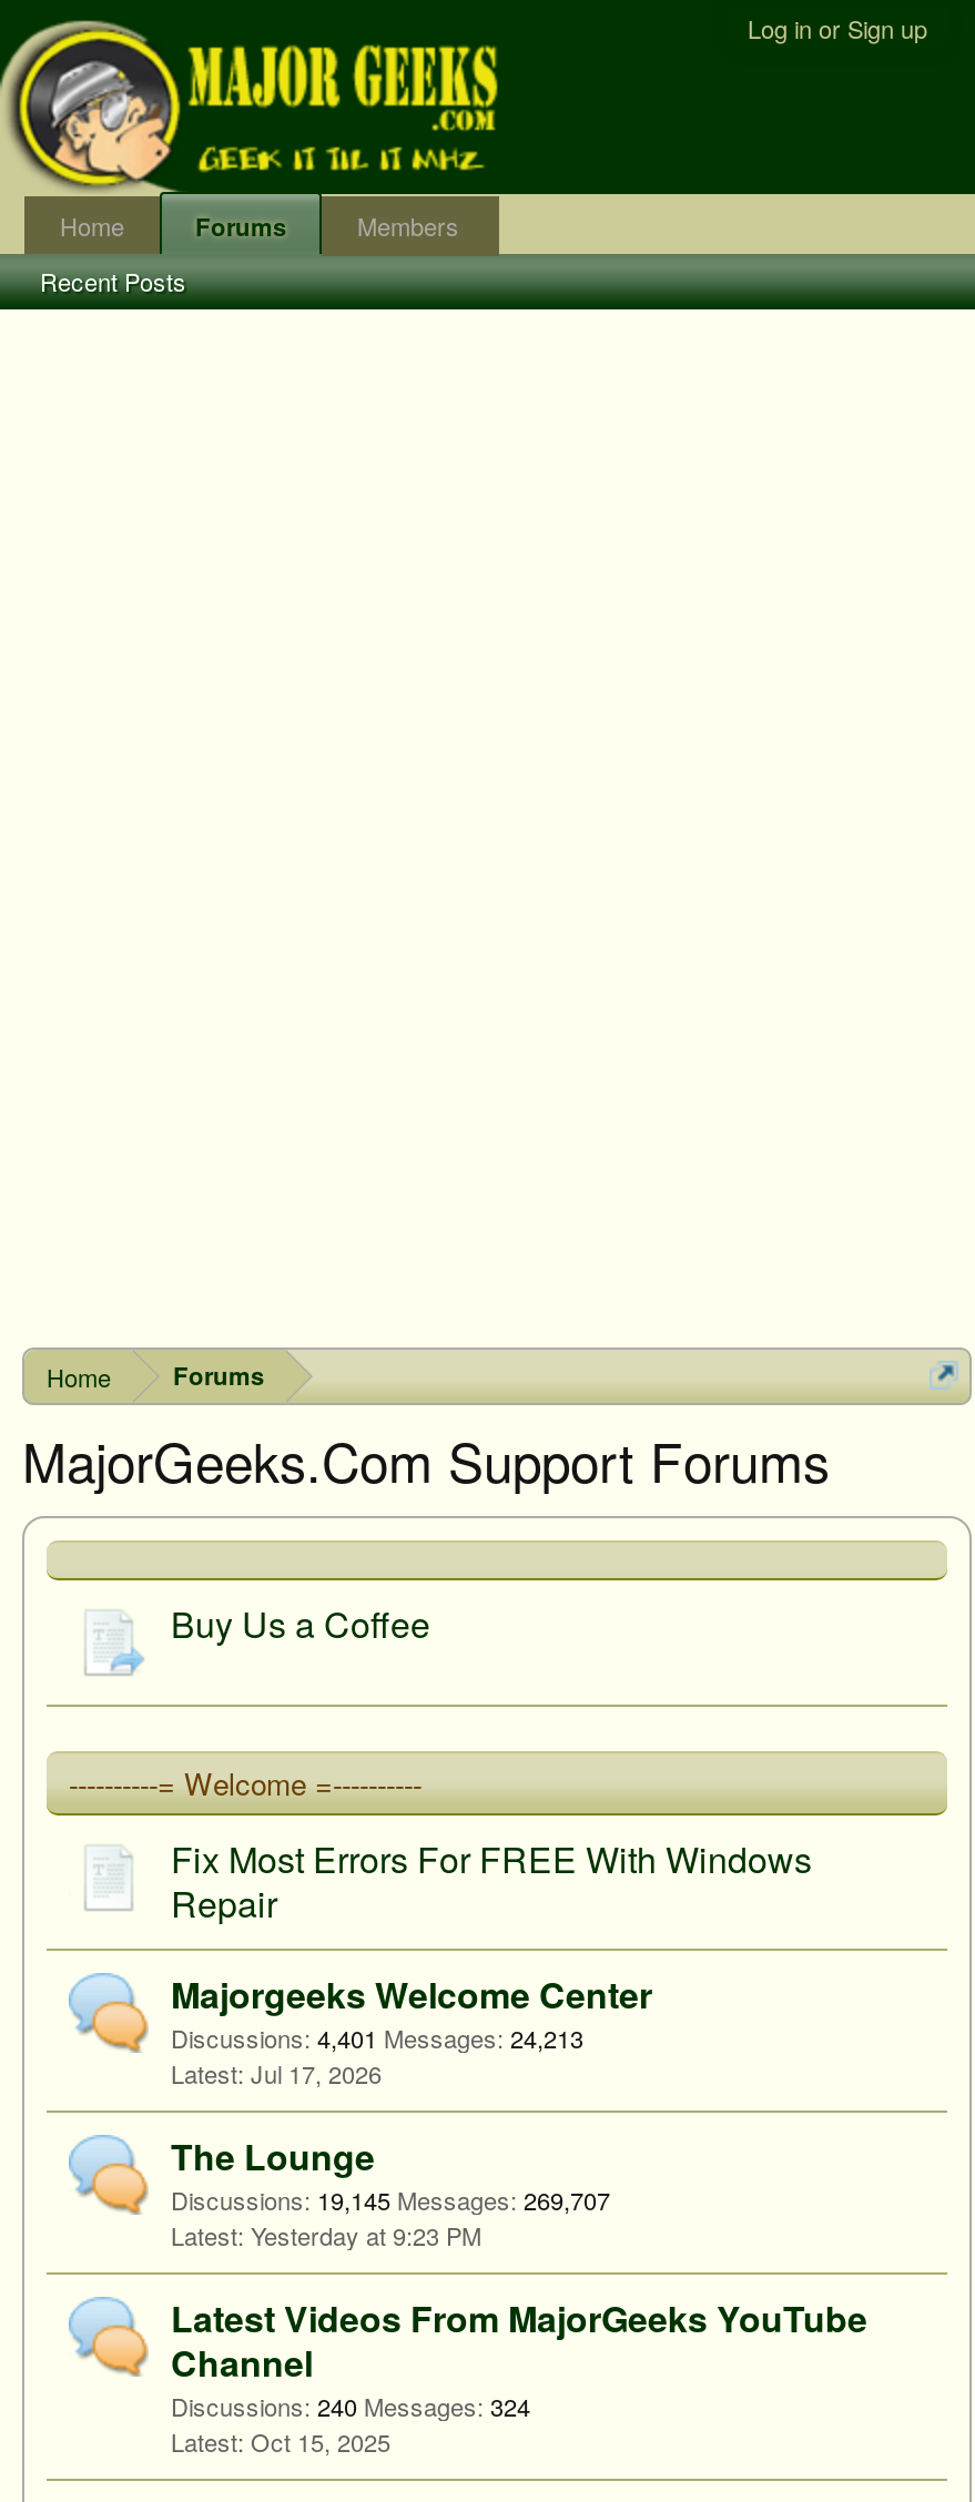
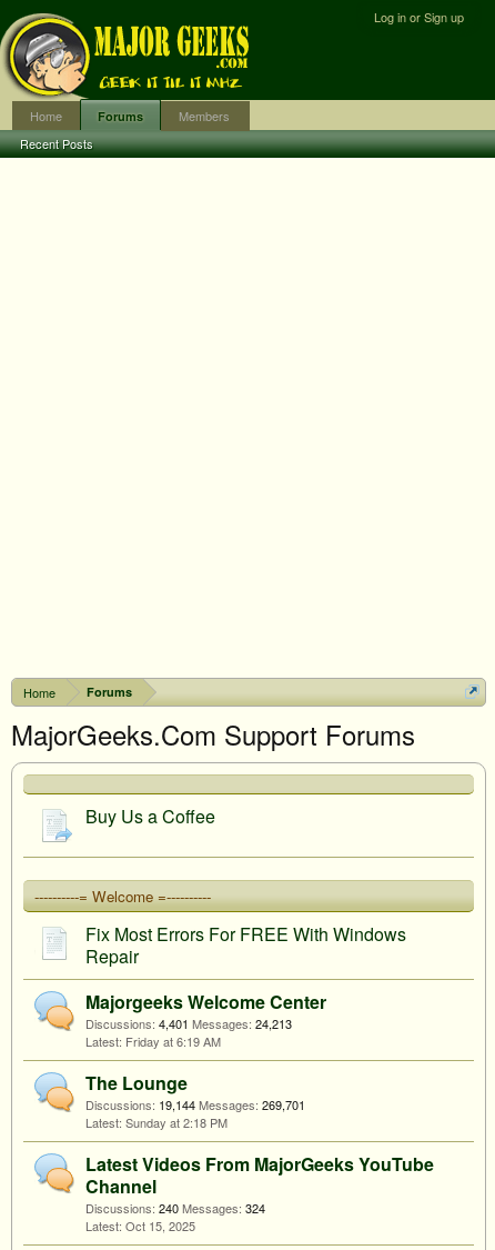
- Jul 17, 2026
+ Friday at 6:19 AM

- Discussions: 19,145 Messages: 269,707
+ Discussions: 19,144 Messages: 269,701

- Yesterday at 9:23 PM
+ Sunday at 2:18 PM
